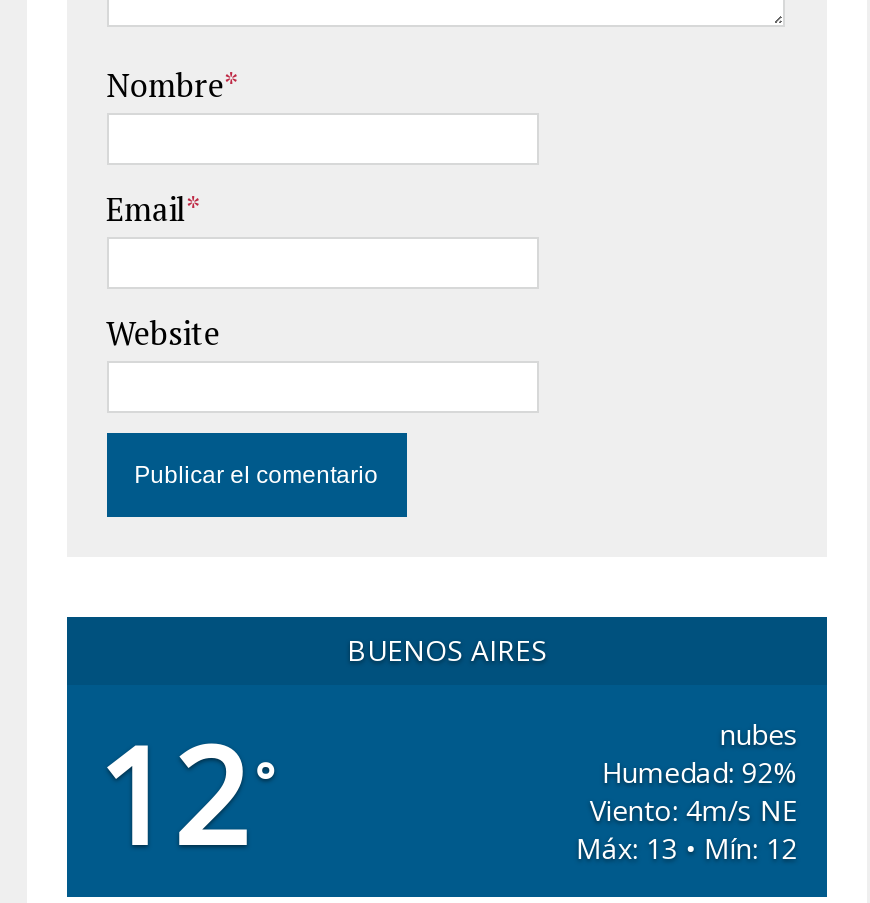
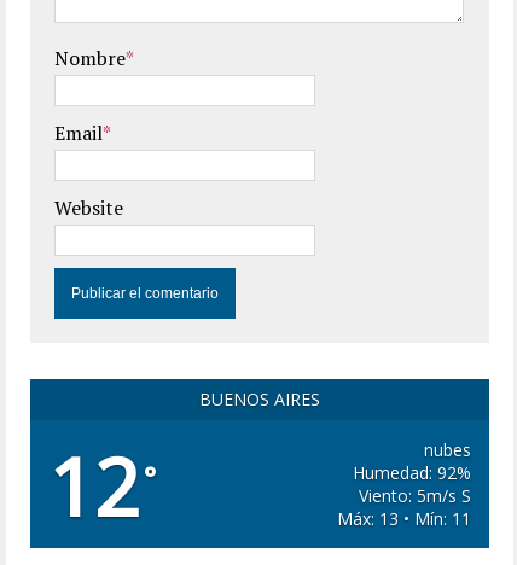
- Viento: 4m/s NE
+ Viento: 5m/s S

- Máx: 13 • Mín: 12
+ Máx: 13 • Mín: 11
